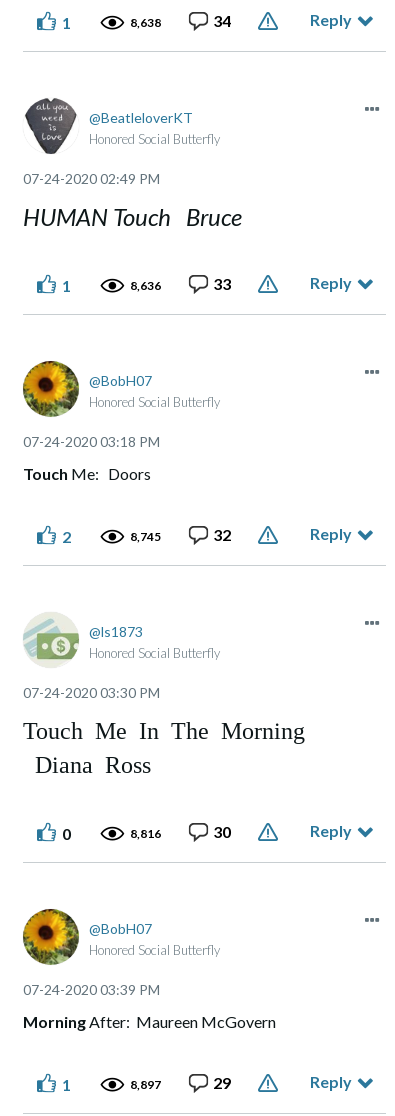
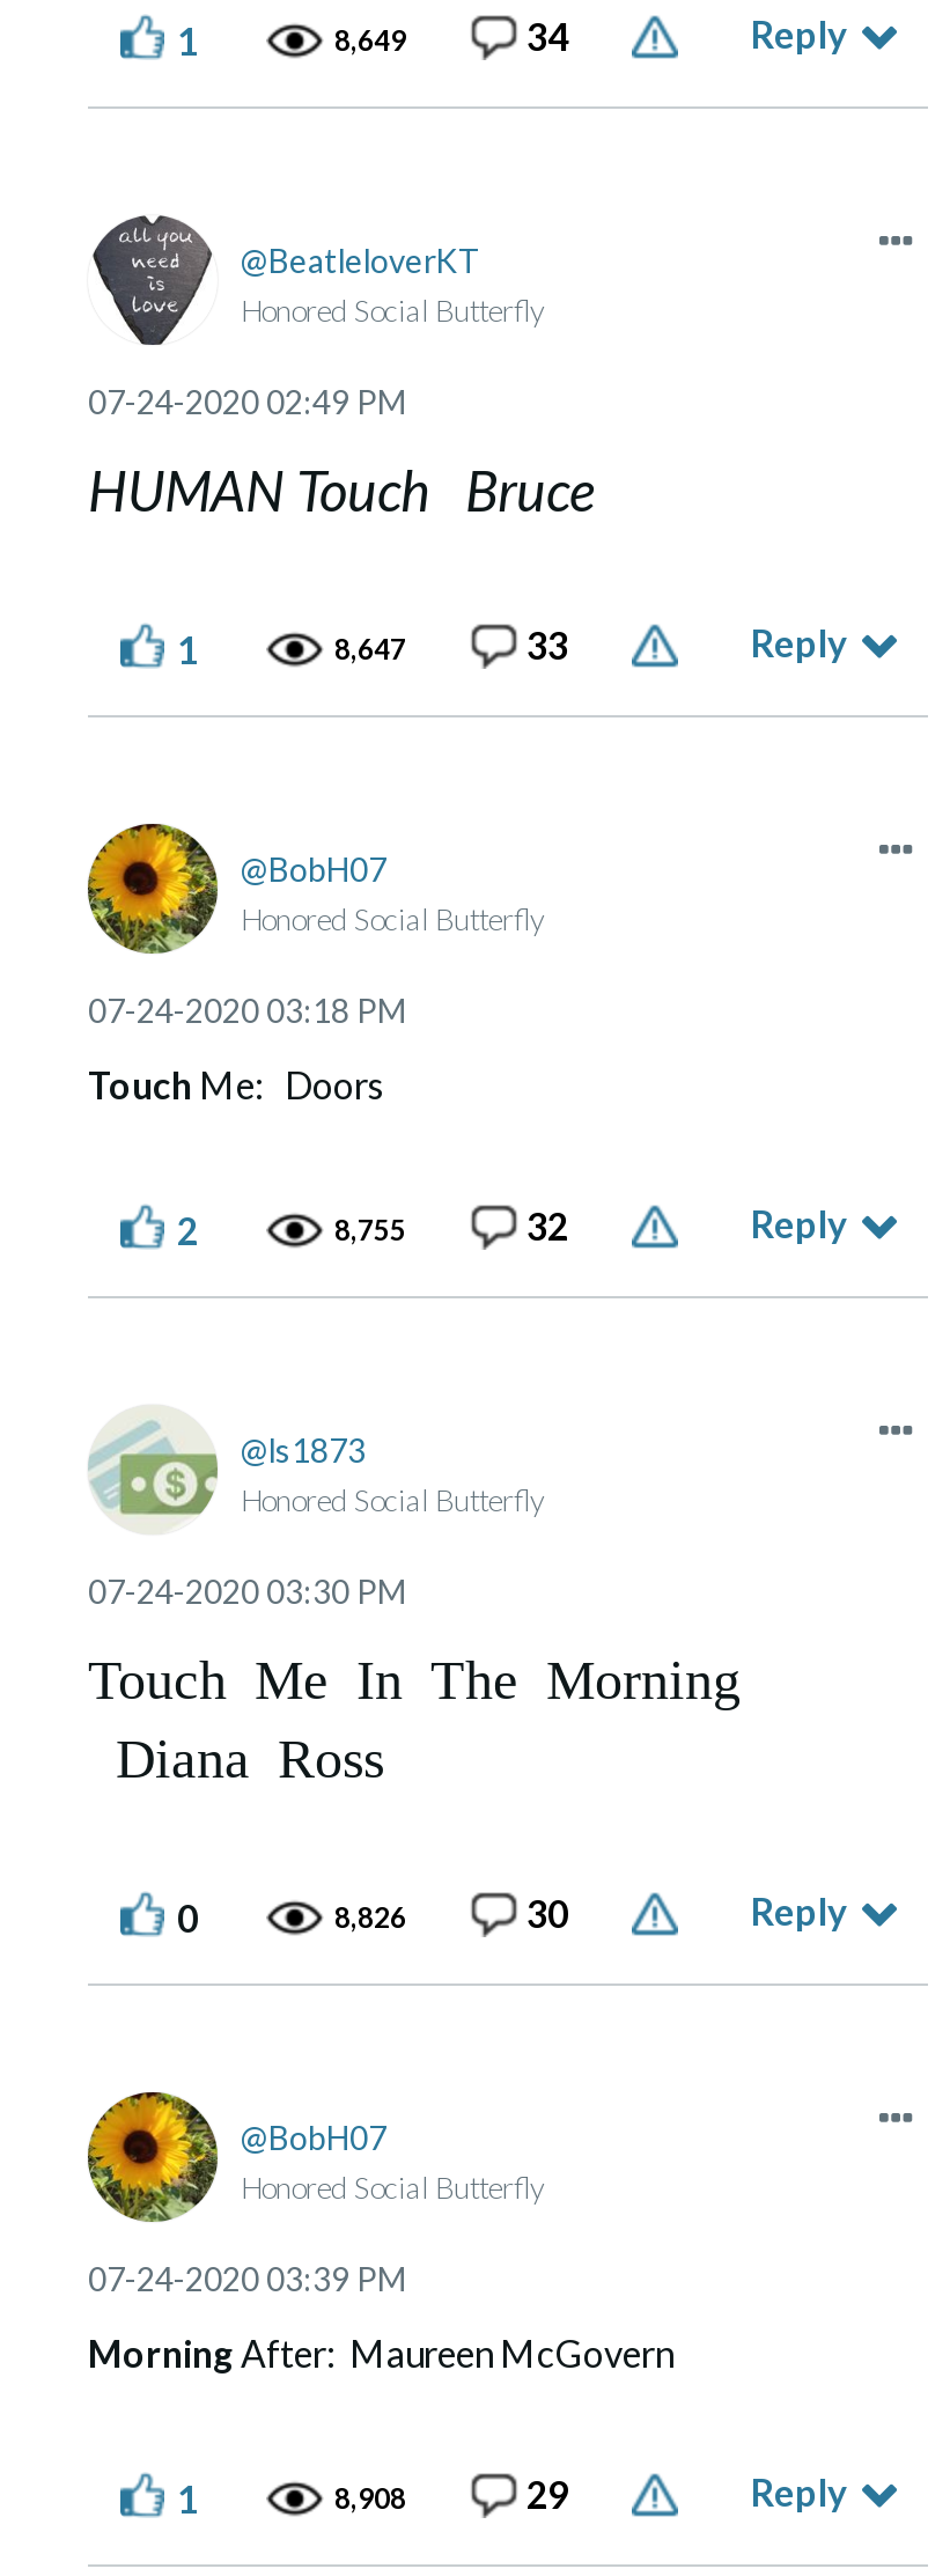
- 8,638
+ 8,649

- 8,636
+ 8,647

- 8,745
+ 8,755

- 8,816
+ 8,826

- 8,897
+ 8,908
